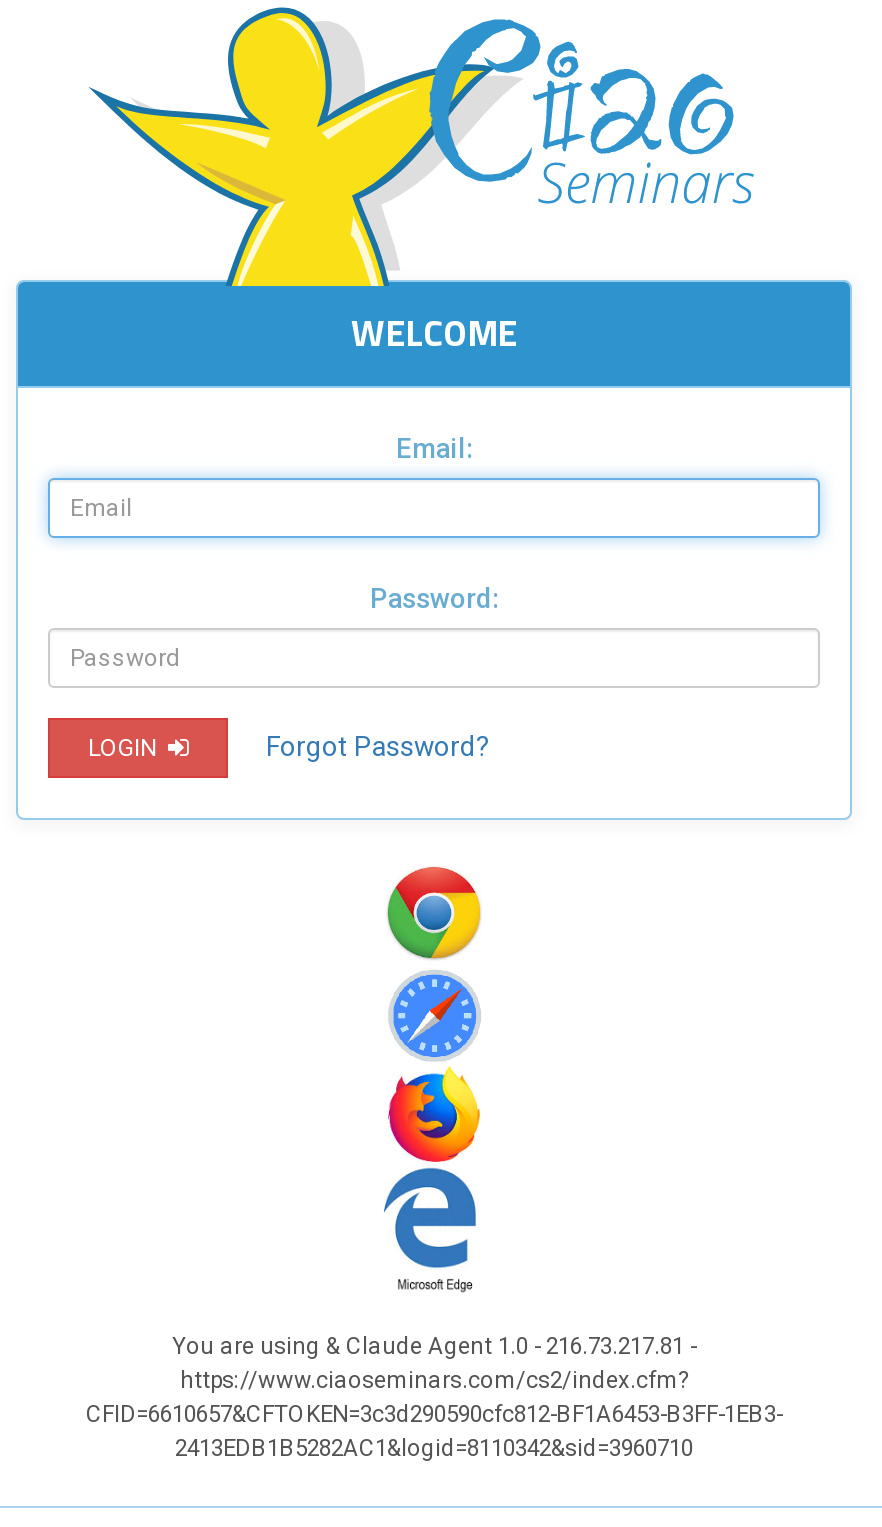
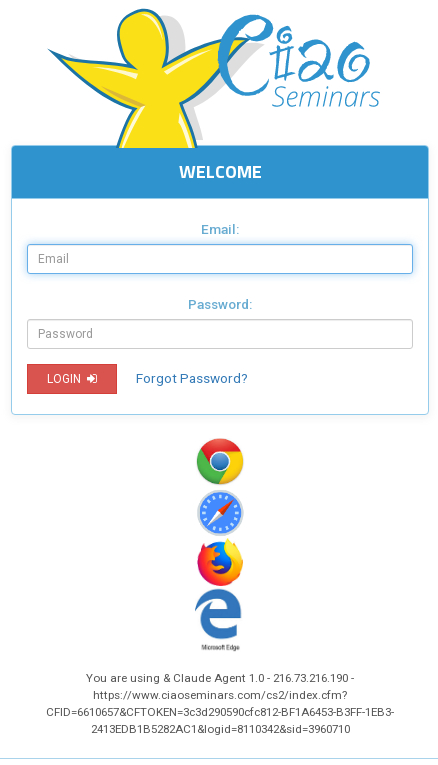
- You are using & Claude Agent 1.0 - 216.73.217.81 -
+ You are using & Claude Agent 1.0 - 216.73.216.190 -
